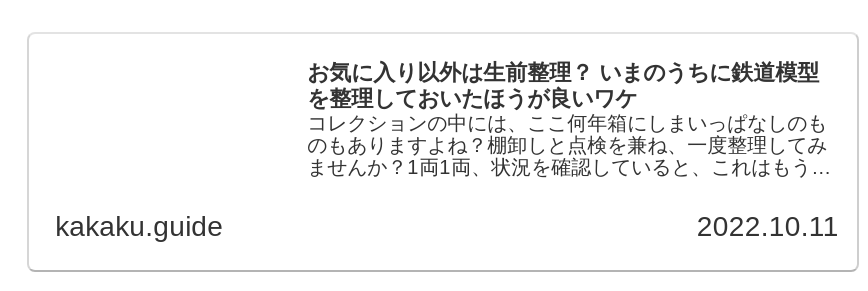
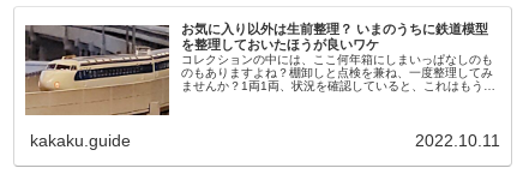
+ [image]
